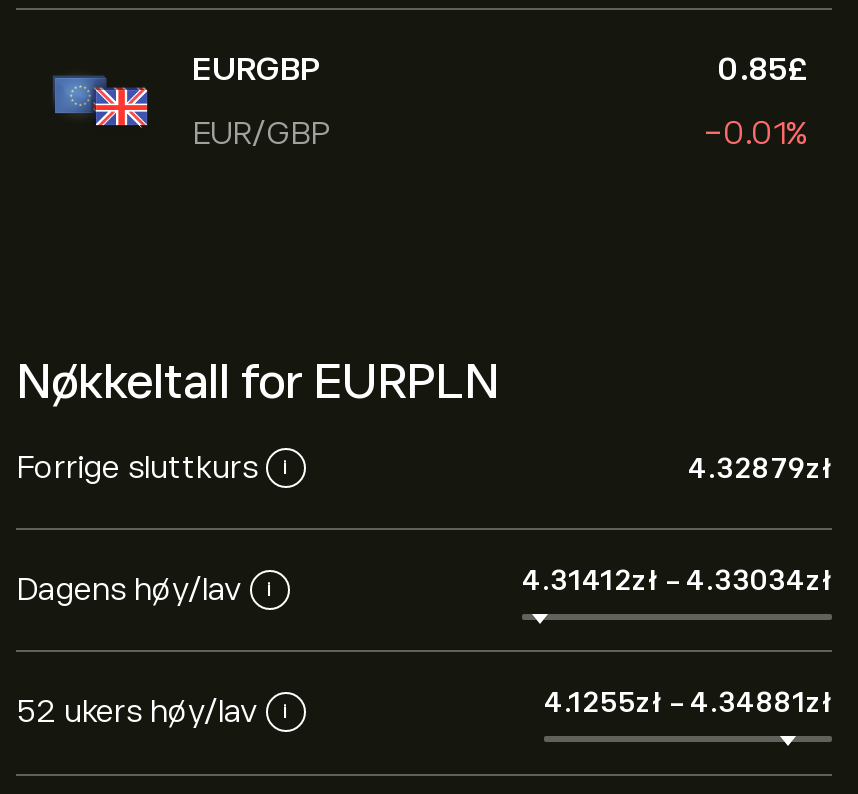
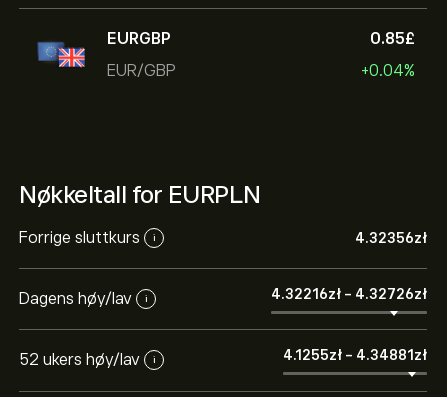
- -0.01%
+ +0.04%

- 4.32879zł
+ 4.32356zł

- 4.31412zł - 4.33034zł
+ 4.32216zł - 4.32726zł
